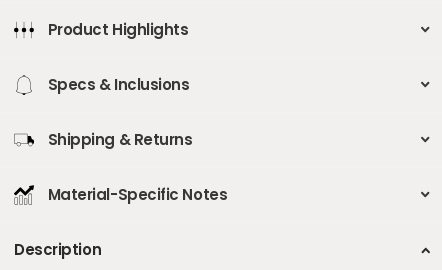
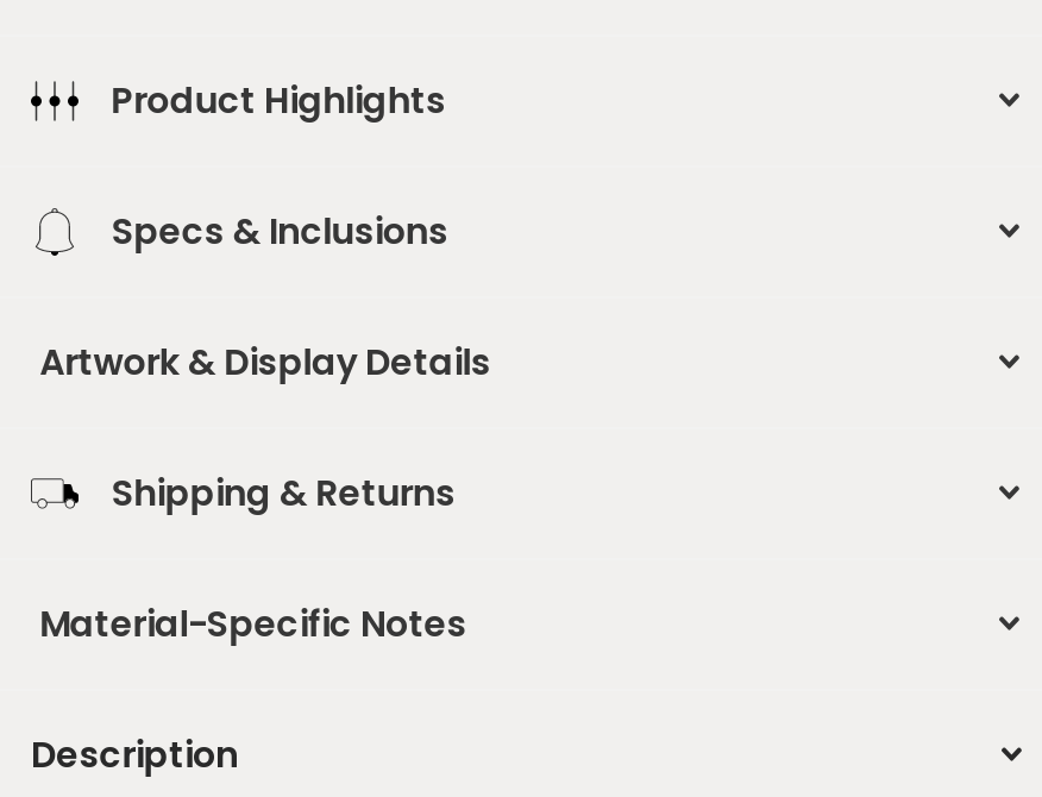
+ Artwork & Display Details
